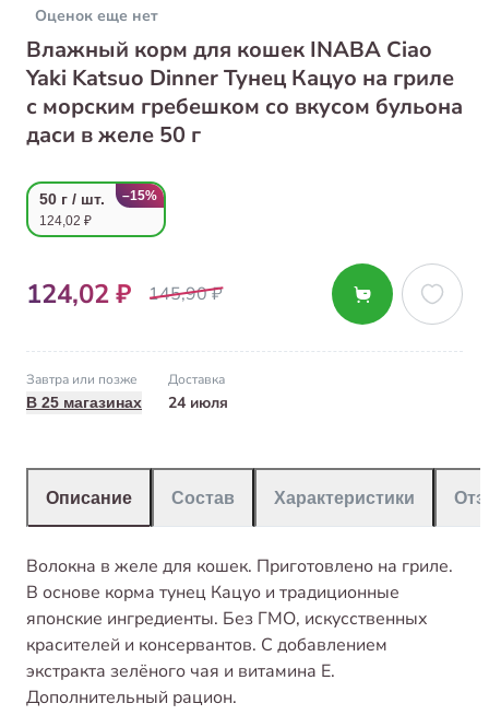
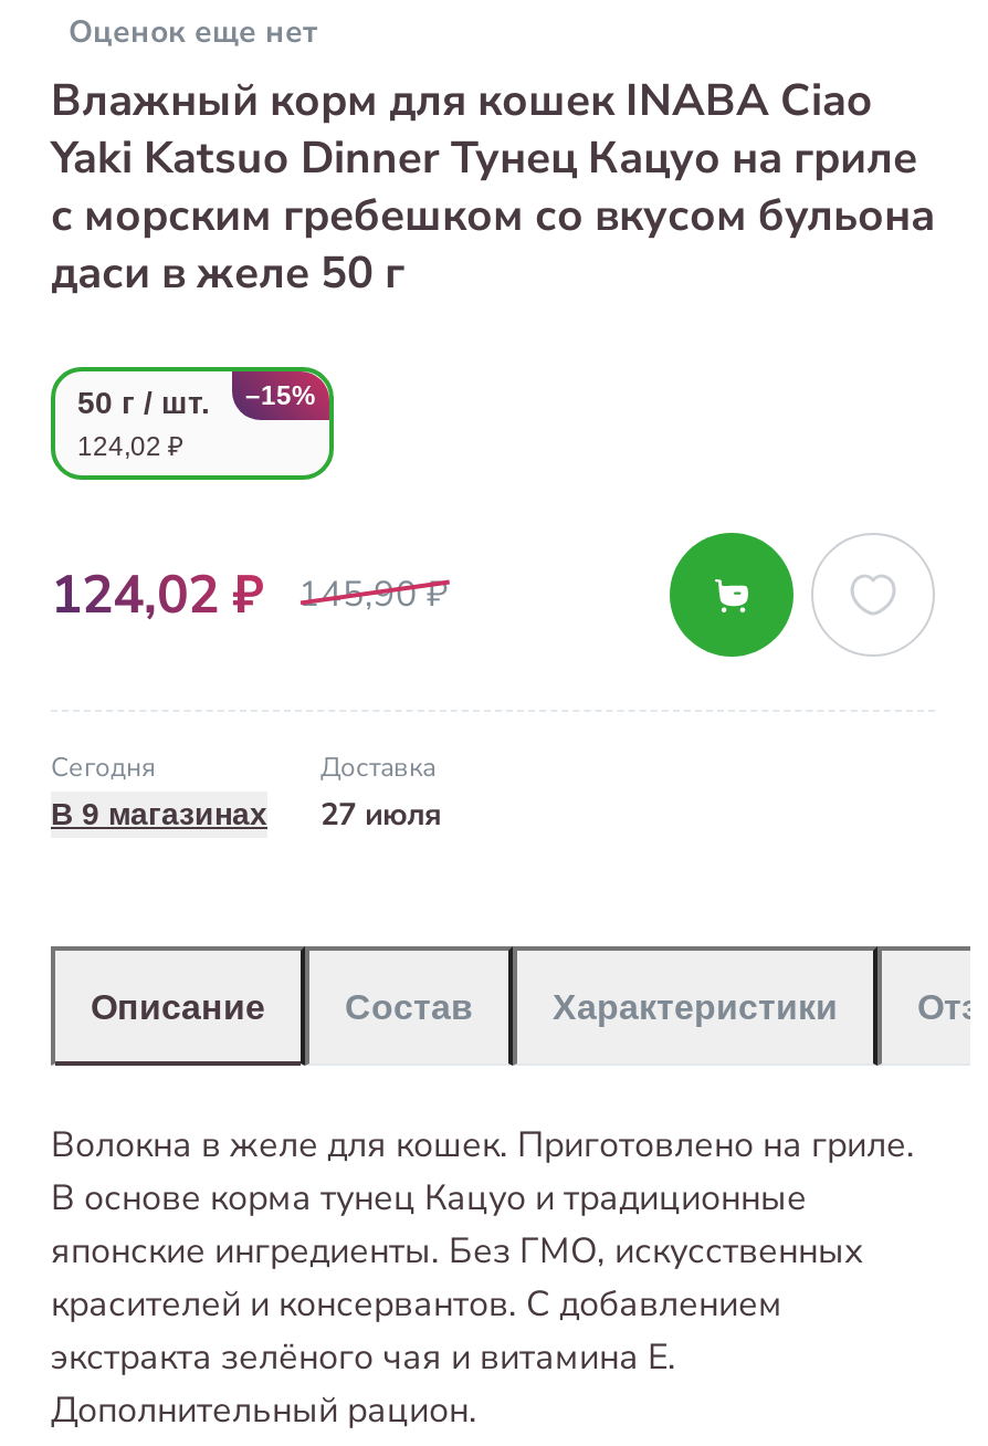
- Завтра или позже
- В 25 магазинах
+ Сегодня
+ В 9 магазинах

- 24 июля
+ 27 июля
